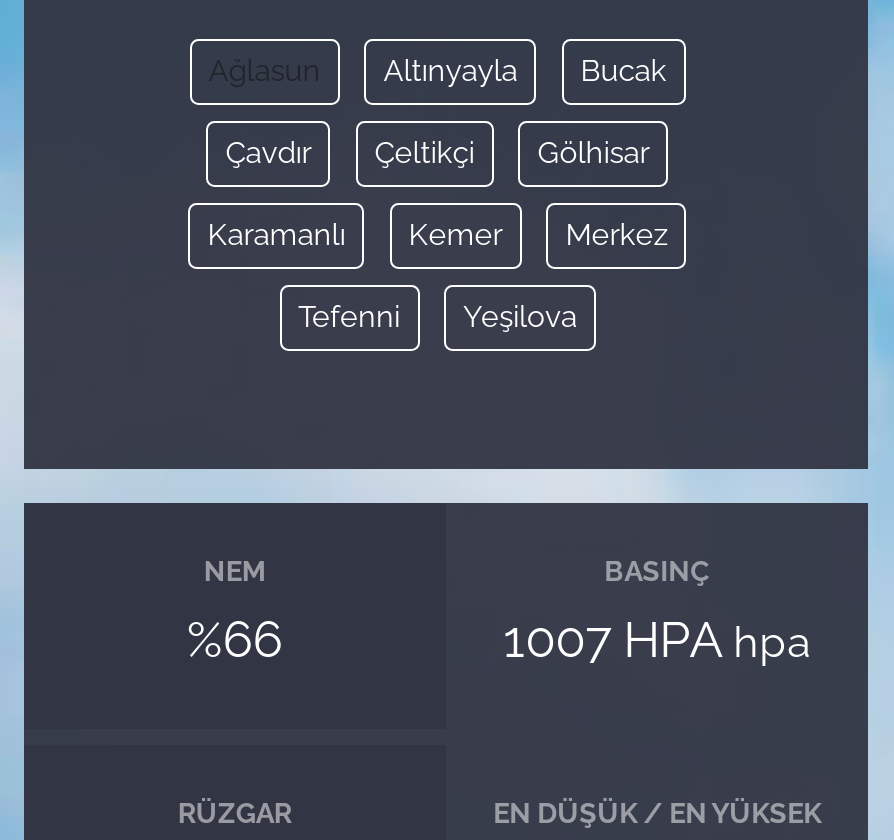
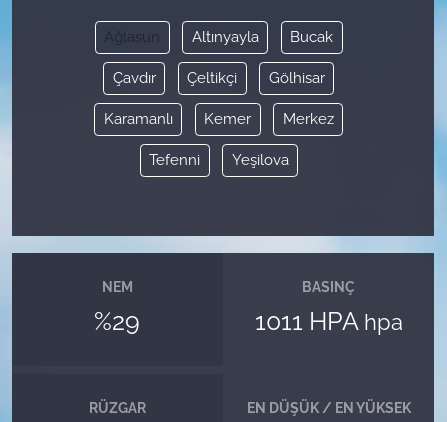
- %66
+ %29

- 1007 HPA hpa
+ 1011 HPA hpa
